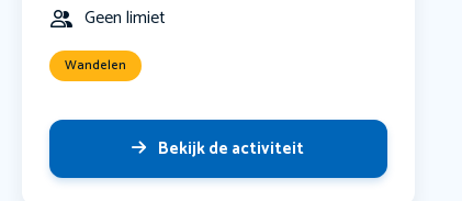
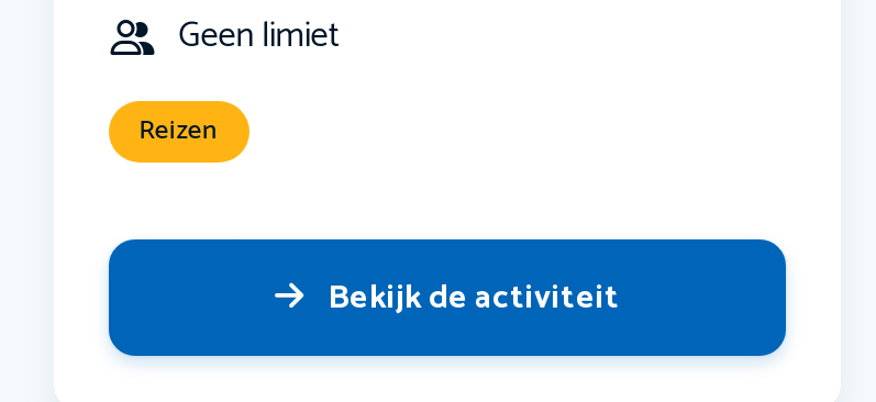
- Wandelen
+ Reizen
